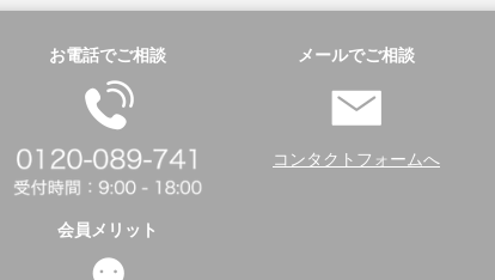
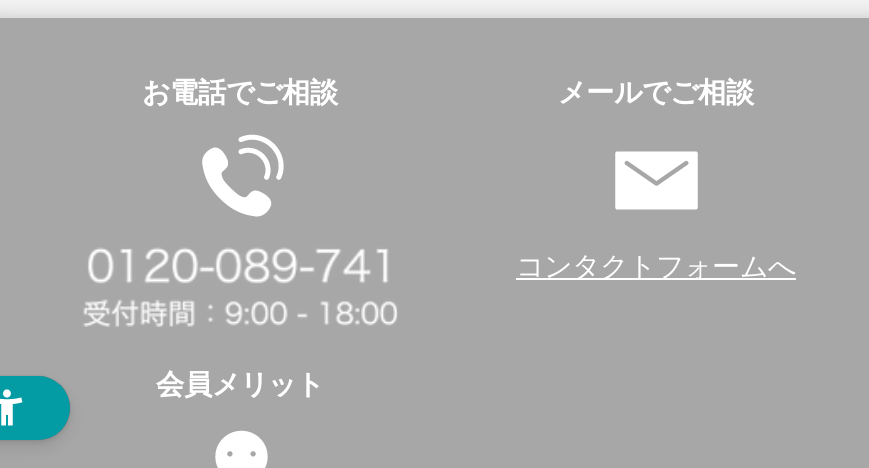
+ [image]
